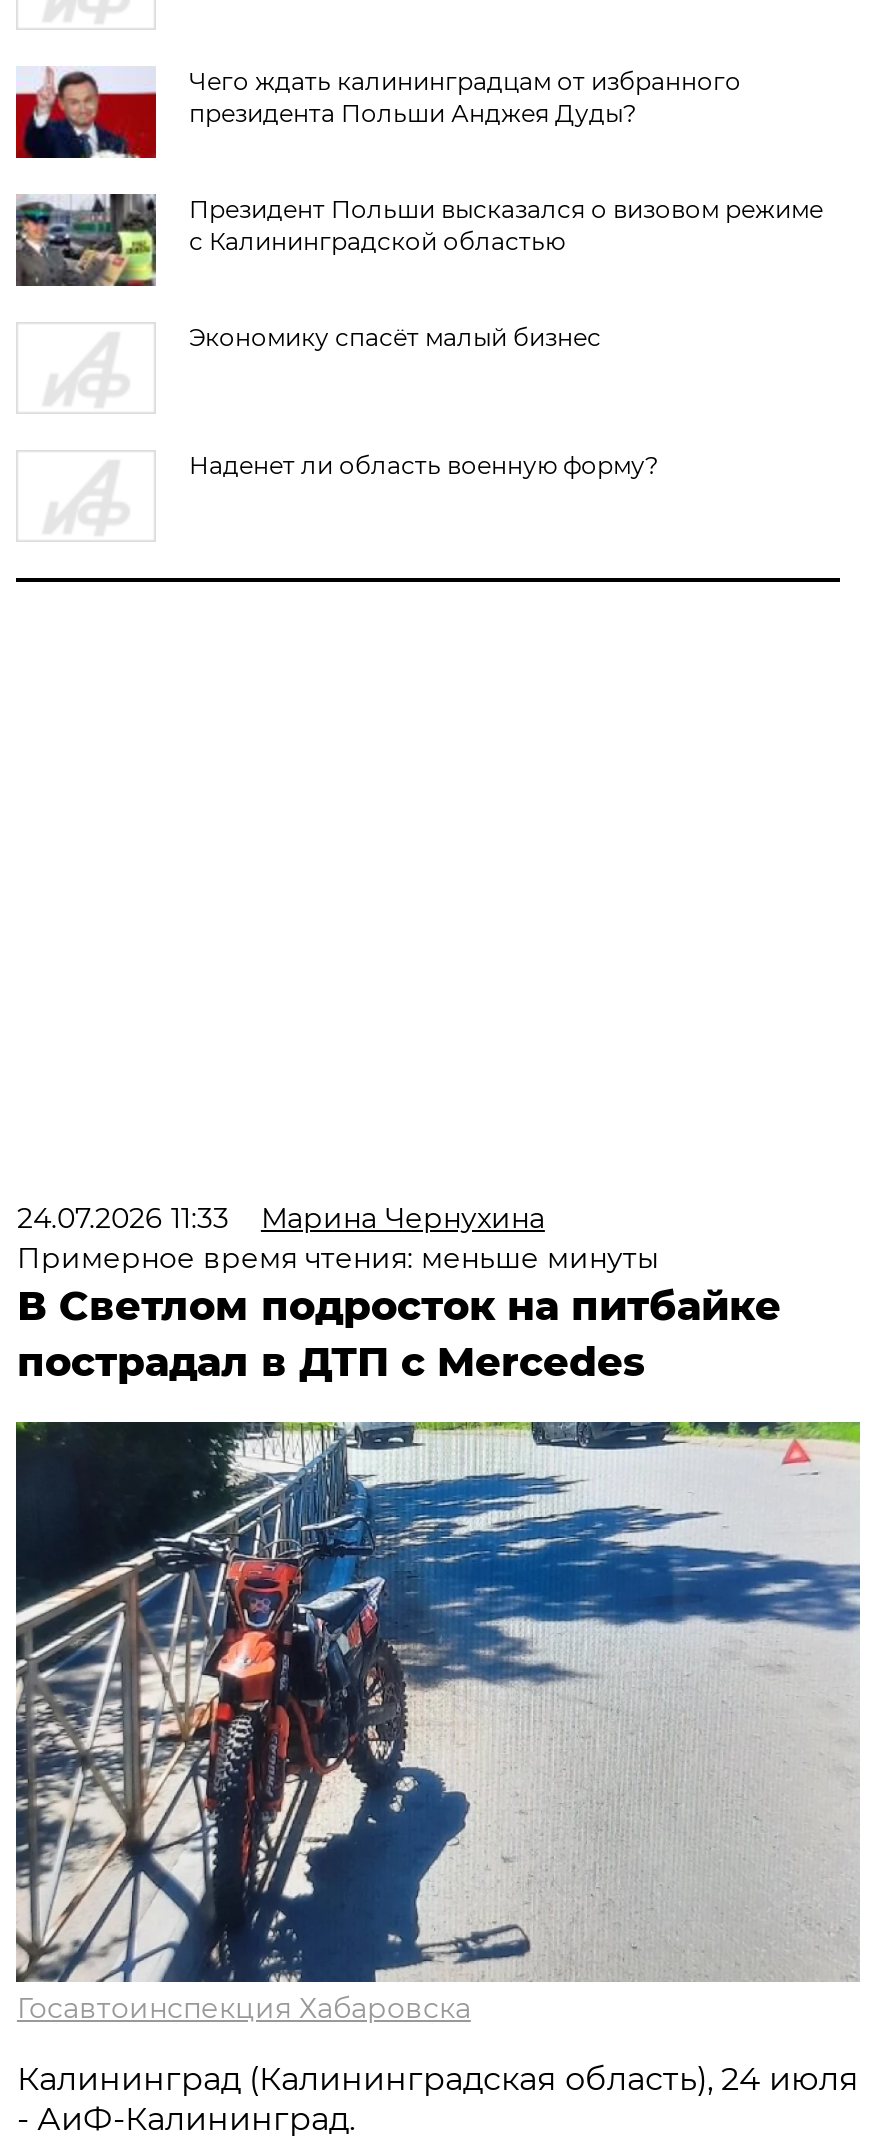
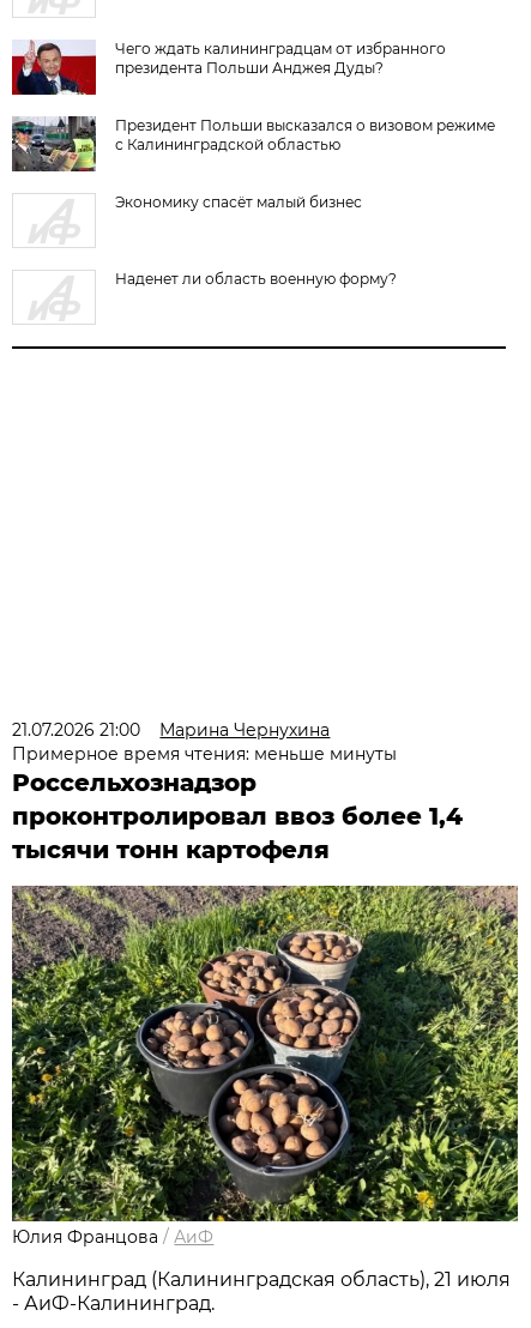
- 24.07.2026 11:33 Марина Чернухина
+ 21.07.2026 21:00 Марина Чернухина

- В Светлом подросток на питбайке
- пострадал в ДТП с Mercedes
+ Россельхознадзор
+ проконтролировал ввоз более 1,4
+ тысячи тонн картофеля

- [image]
- Госавтоинспекция Хабаровска
+ [image]
+ Юлия Францова / АиФ

- Калининград (Калининградская область), 24 июля
+ Калининград (Калининградская область), 21 июля
